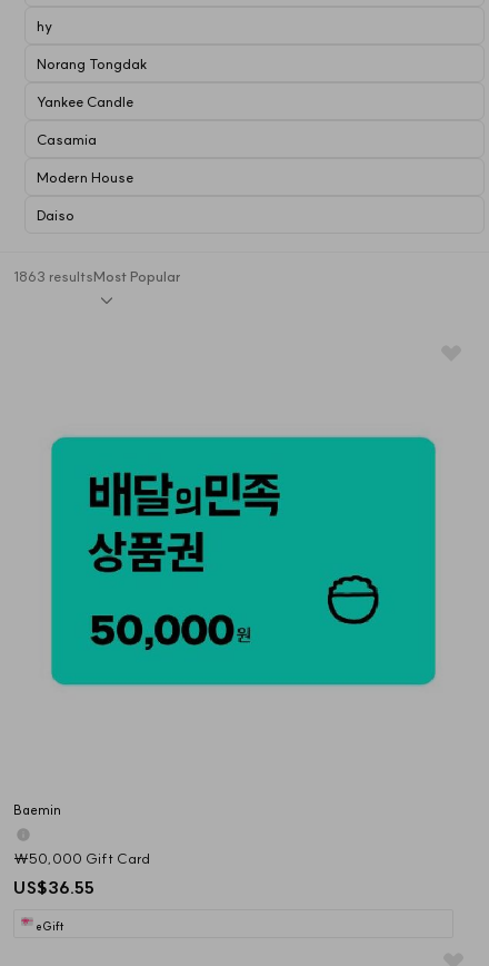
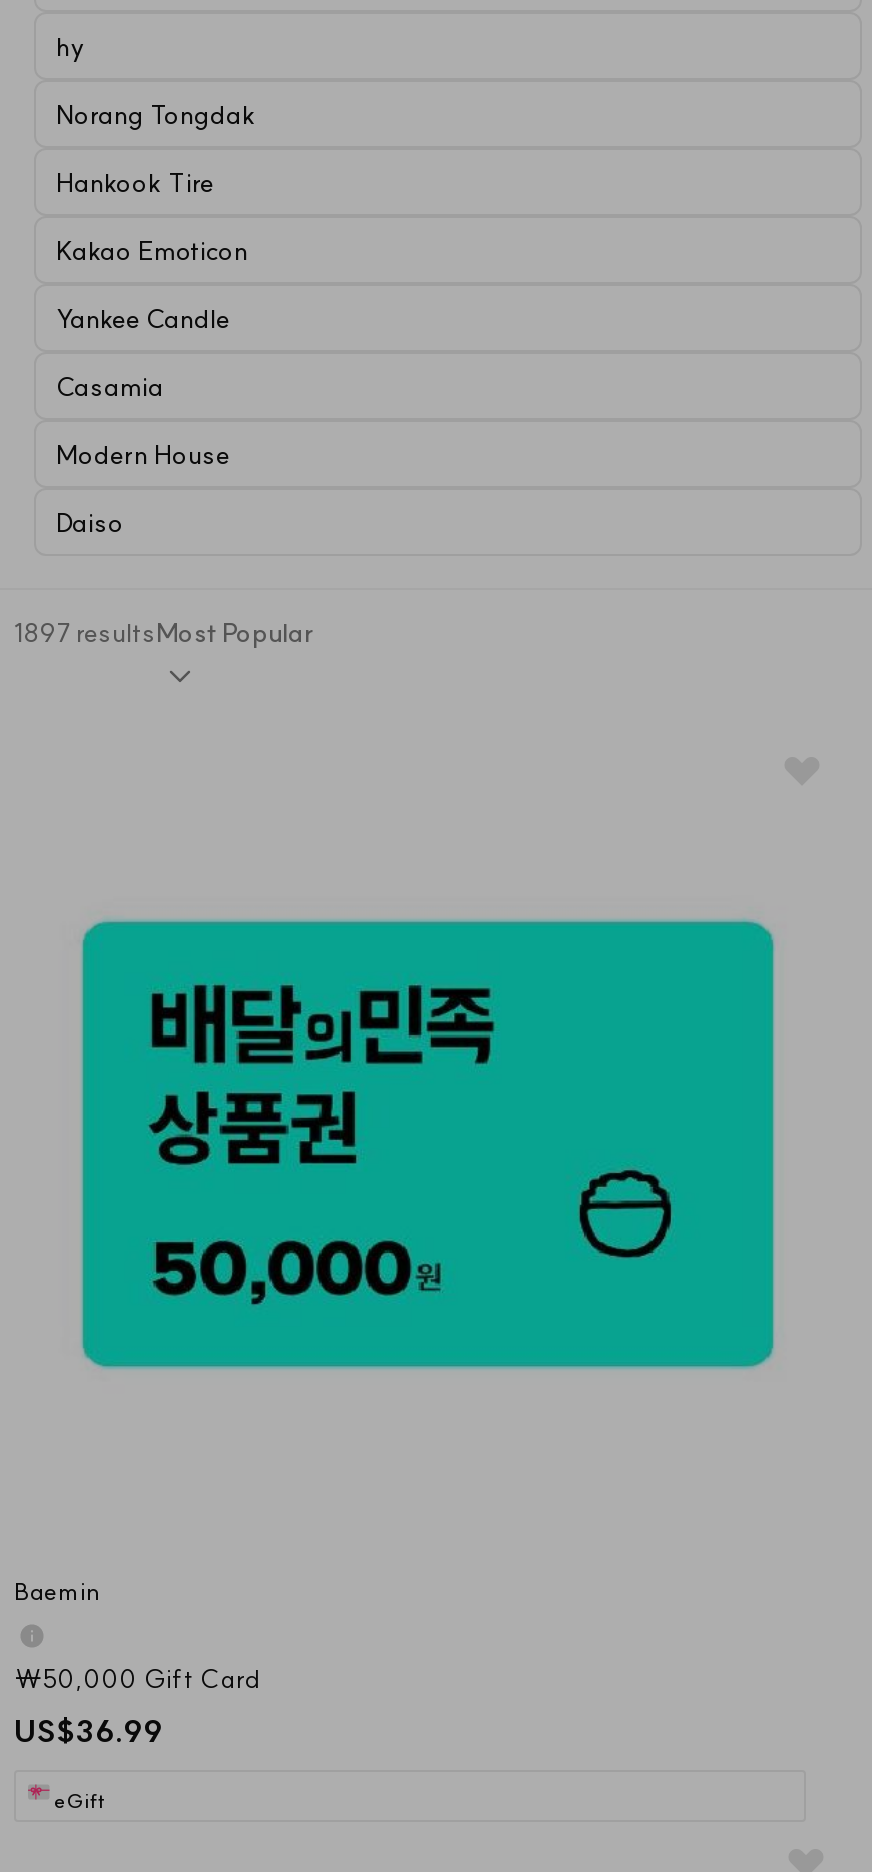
+ Hankook Tire
+ Kakao Emoticon

- 1863 resultsMost Popular
+ 1897 resultsMost Popular

- US$36.55
+ US$36.99
